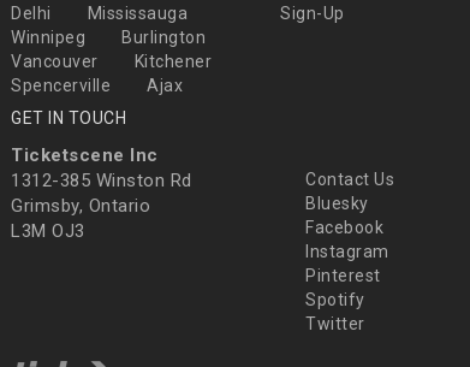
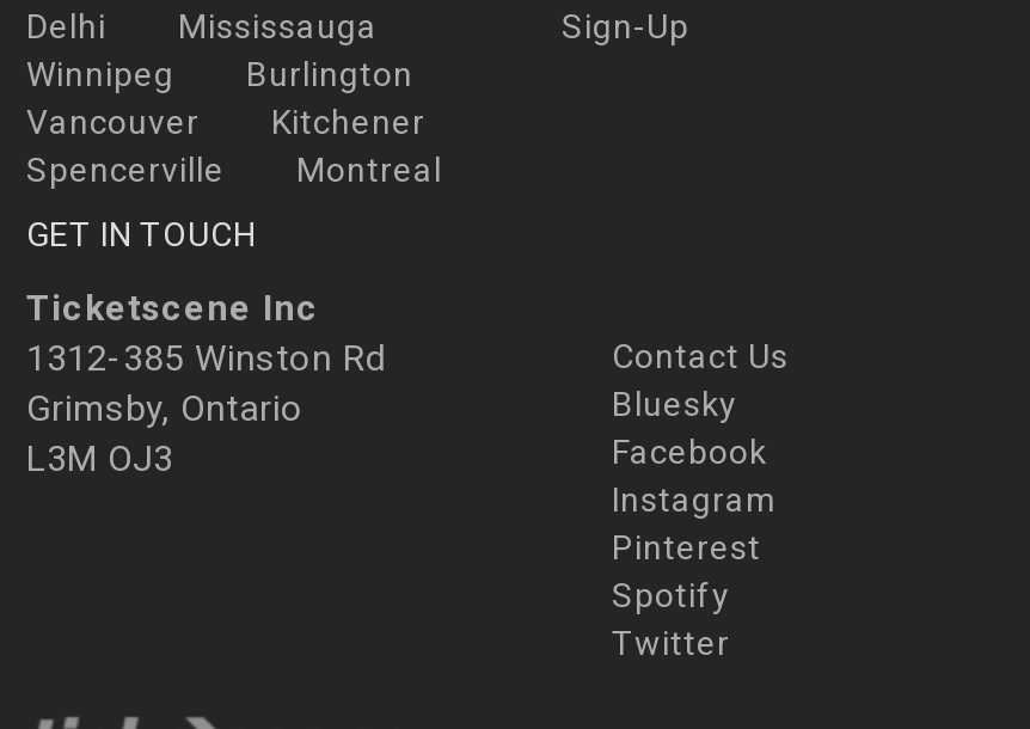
- Ajax
+ Montreal
